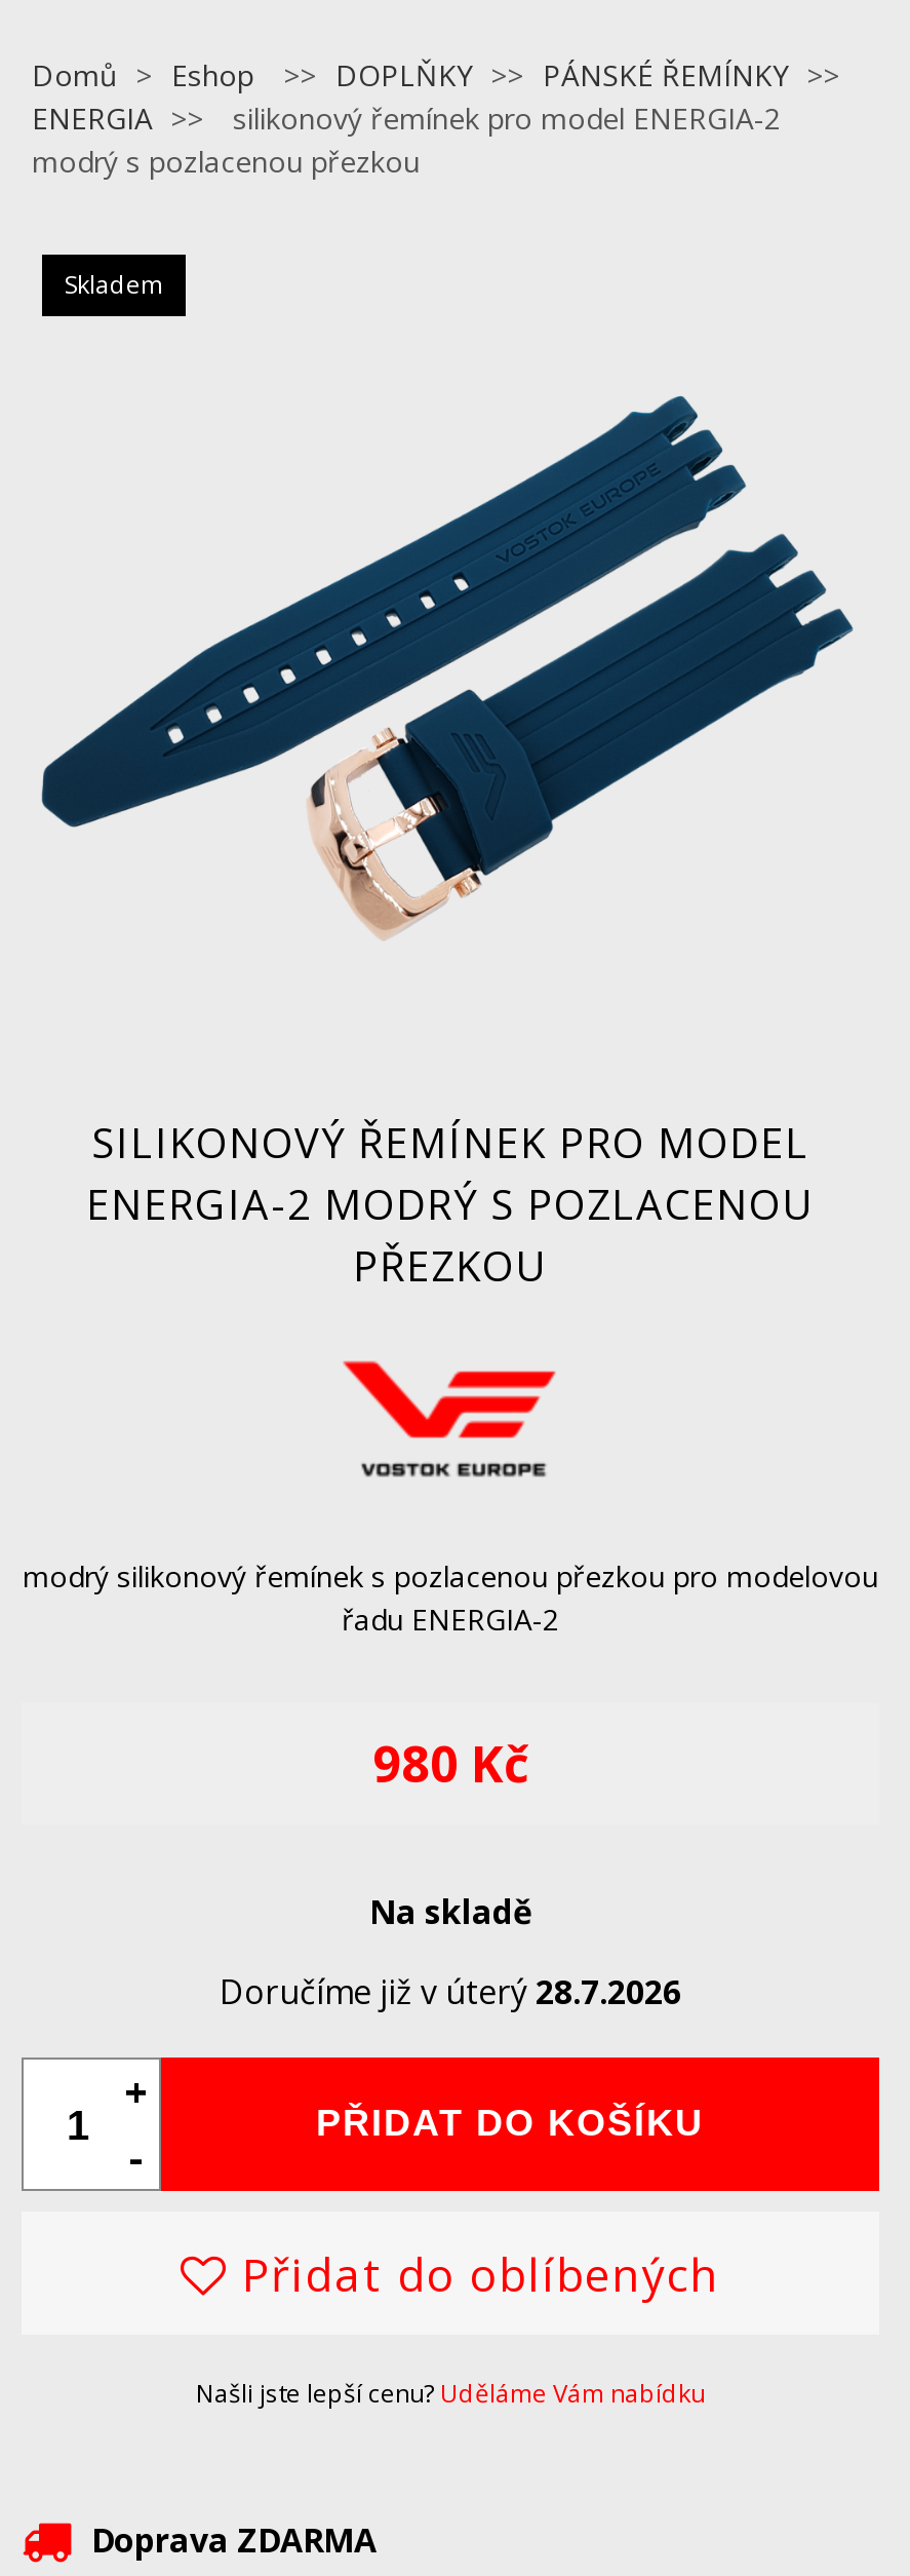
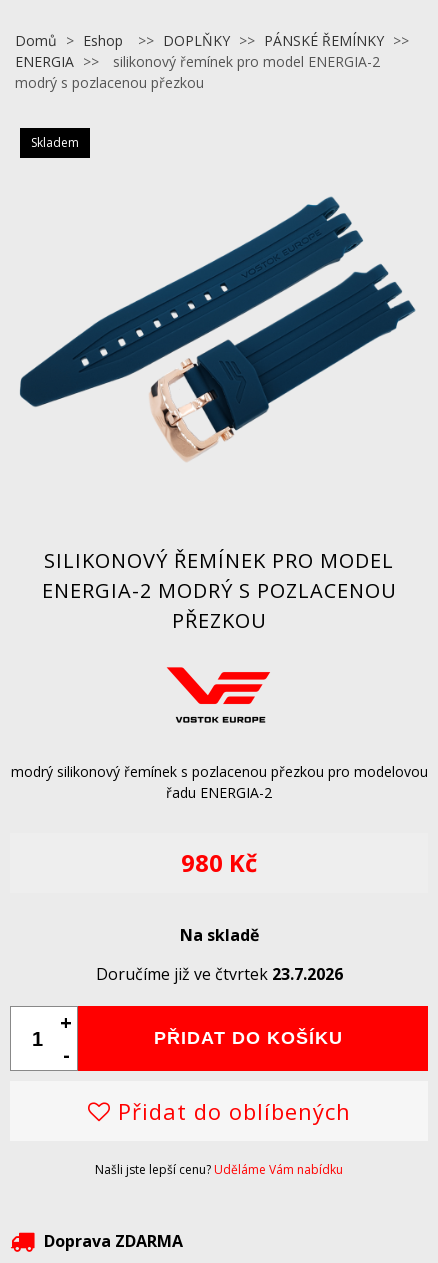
- Doručíme již v úterý 28.7.2026
+ Doručíme již ve čtvrtek 23.7.2026
